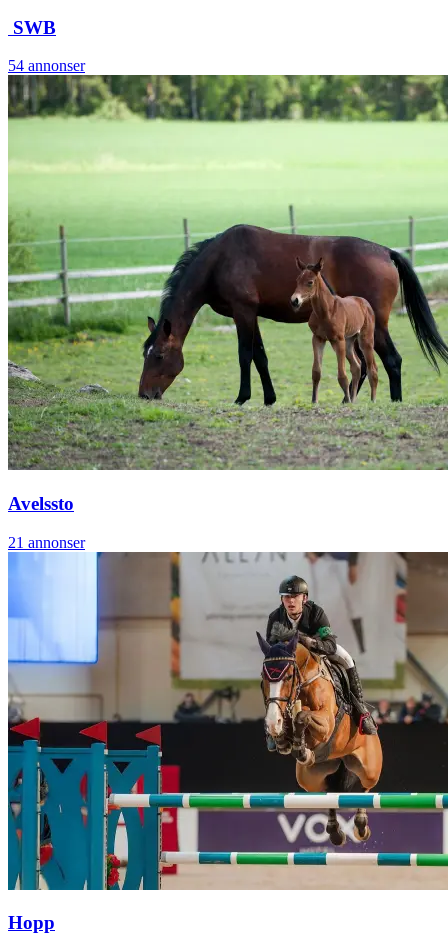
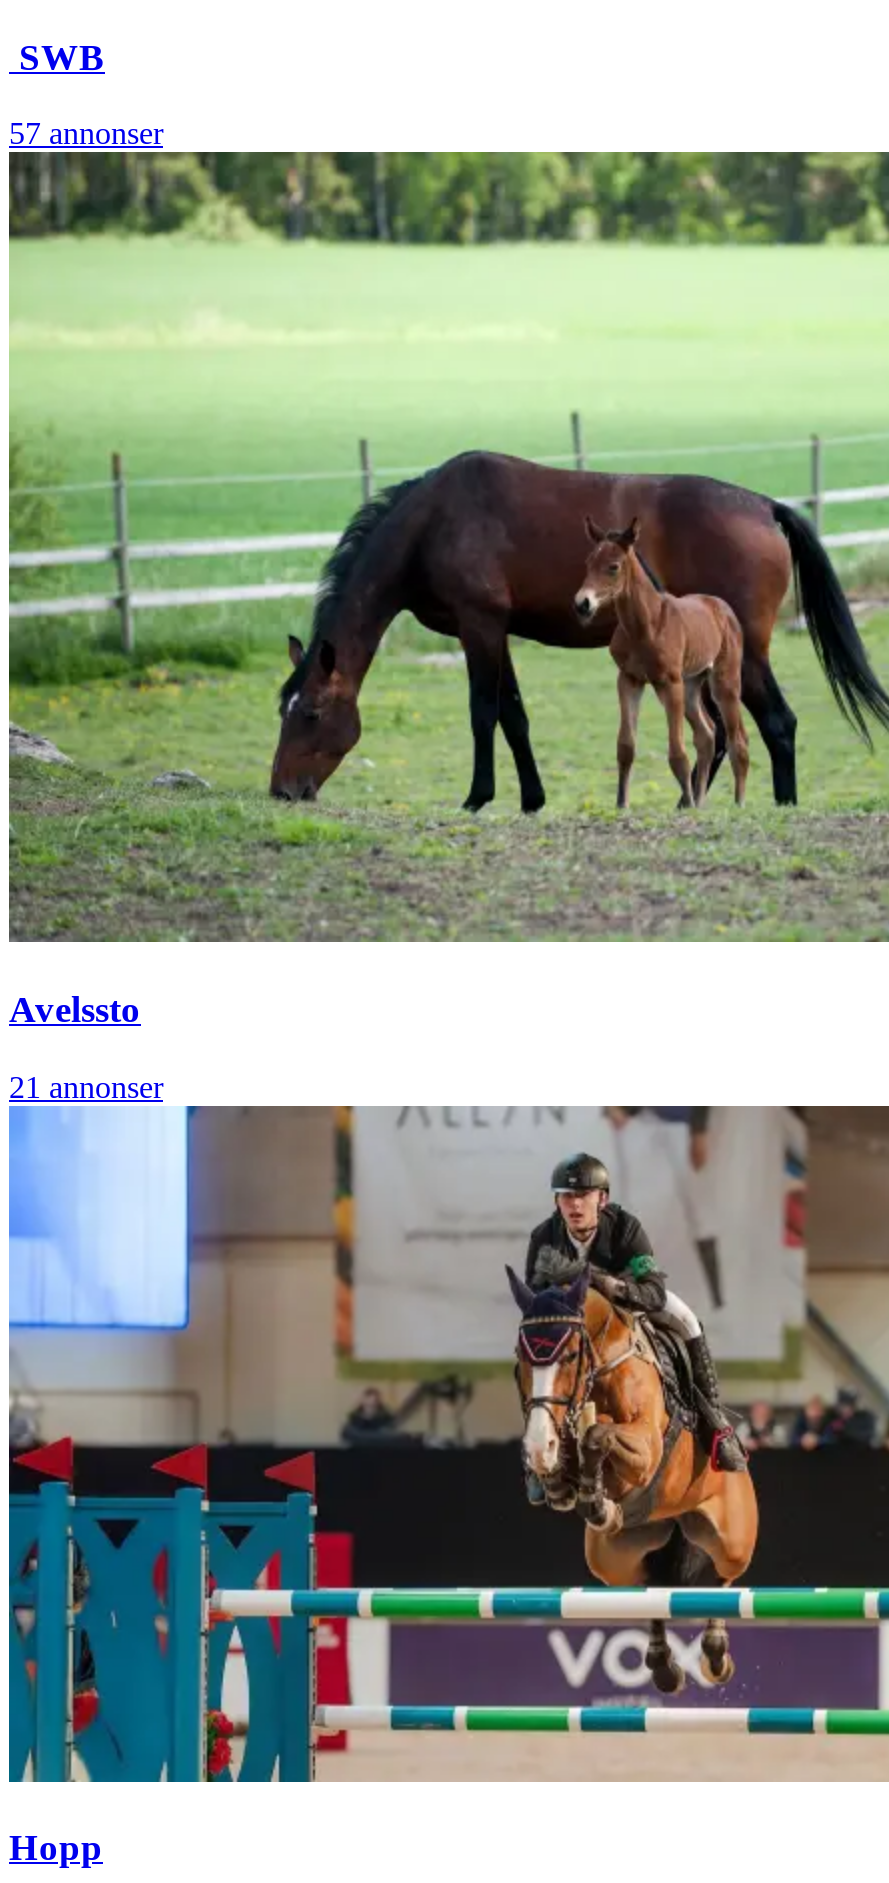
- 54 annonser
+ 57 annonser
